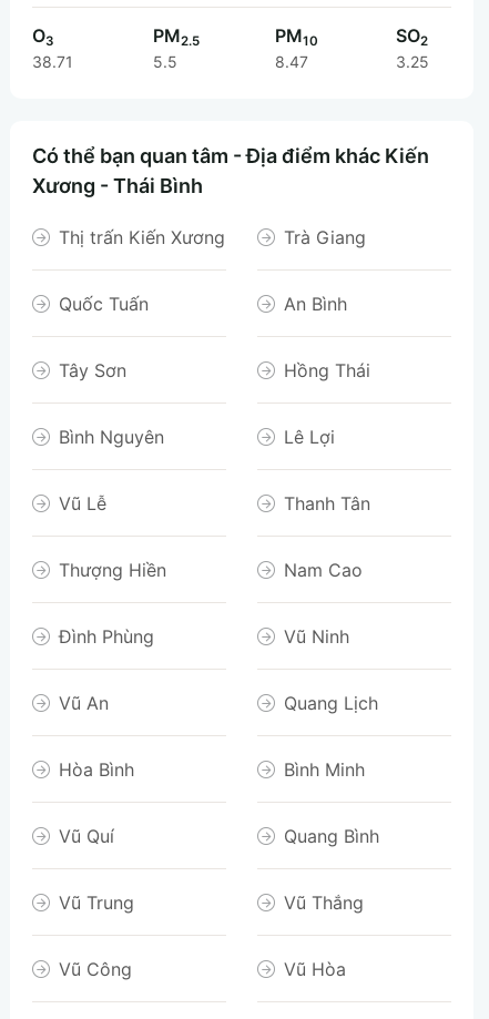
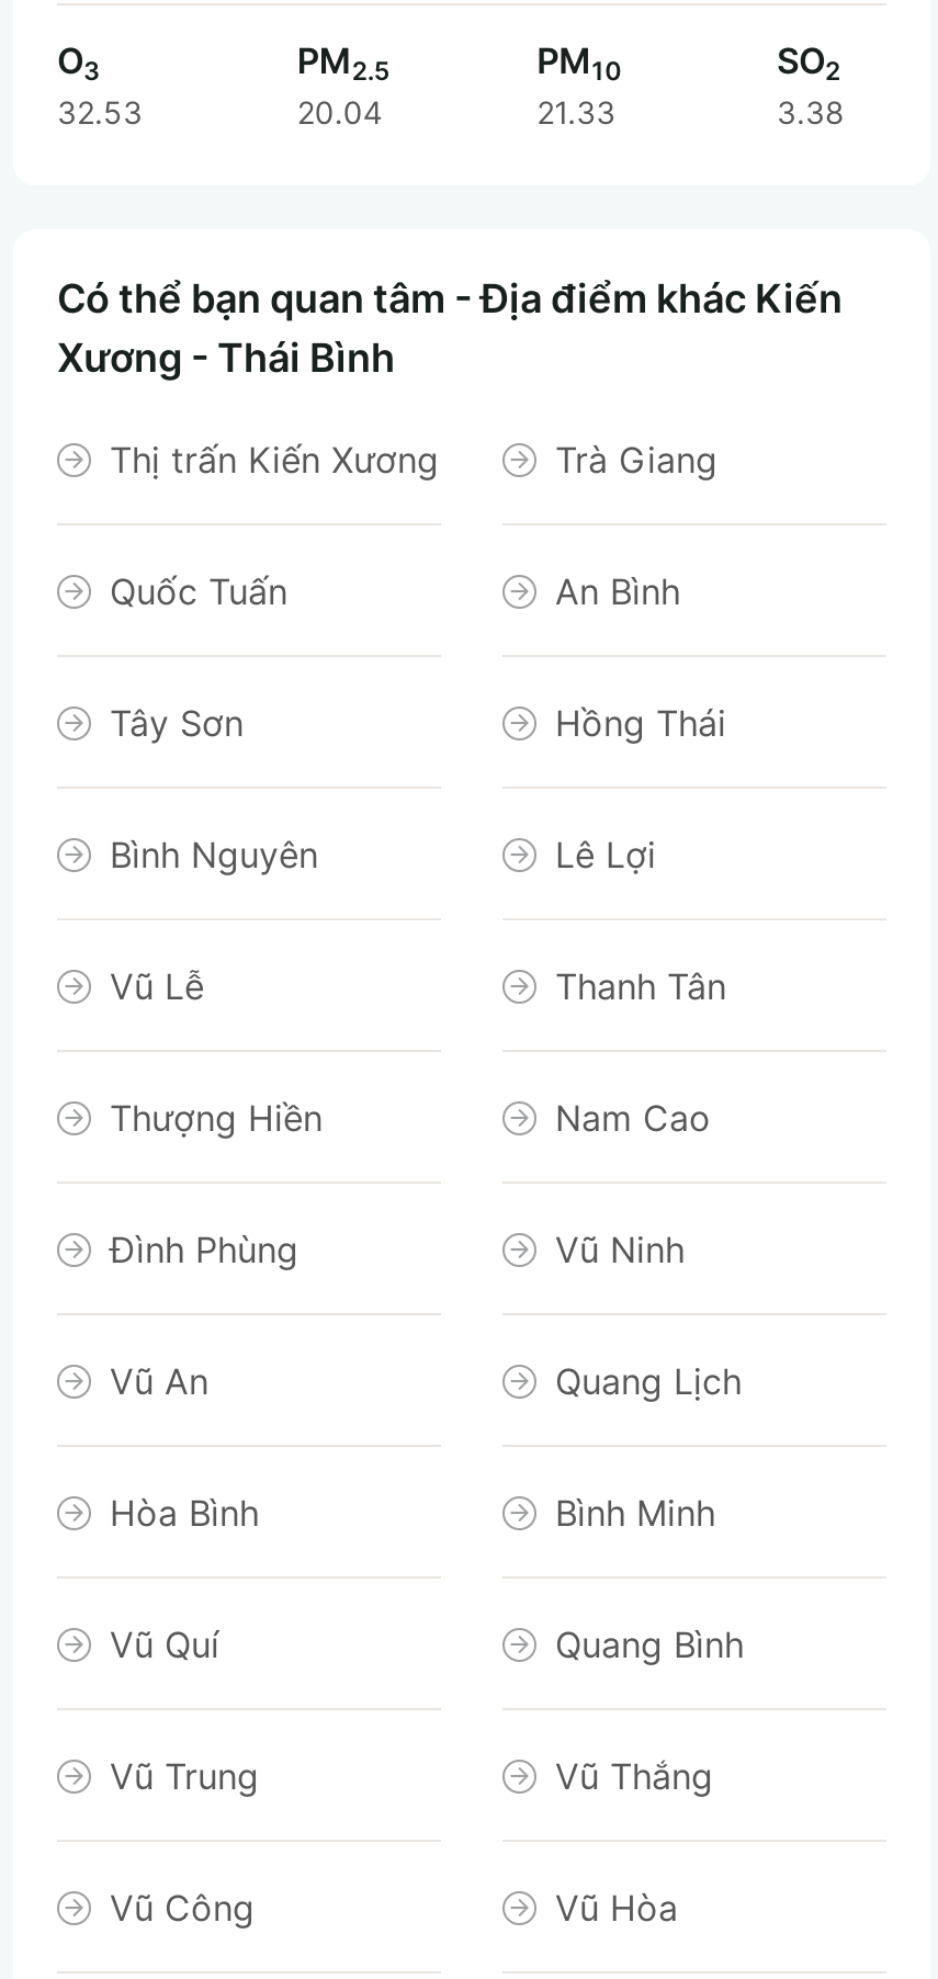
- 38.71
+ 32.53

- 5.5
+ 20.04

- 8.47
+ 21.33

- 3.25
+ 3.38
